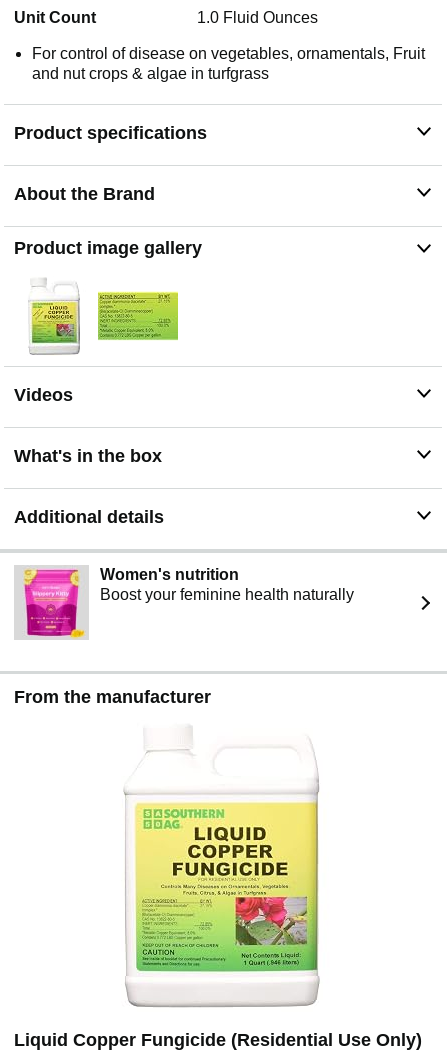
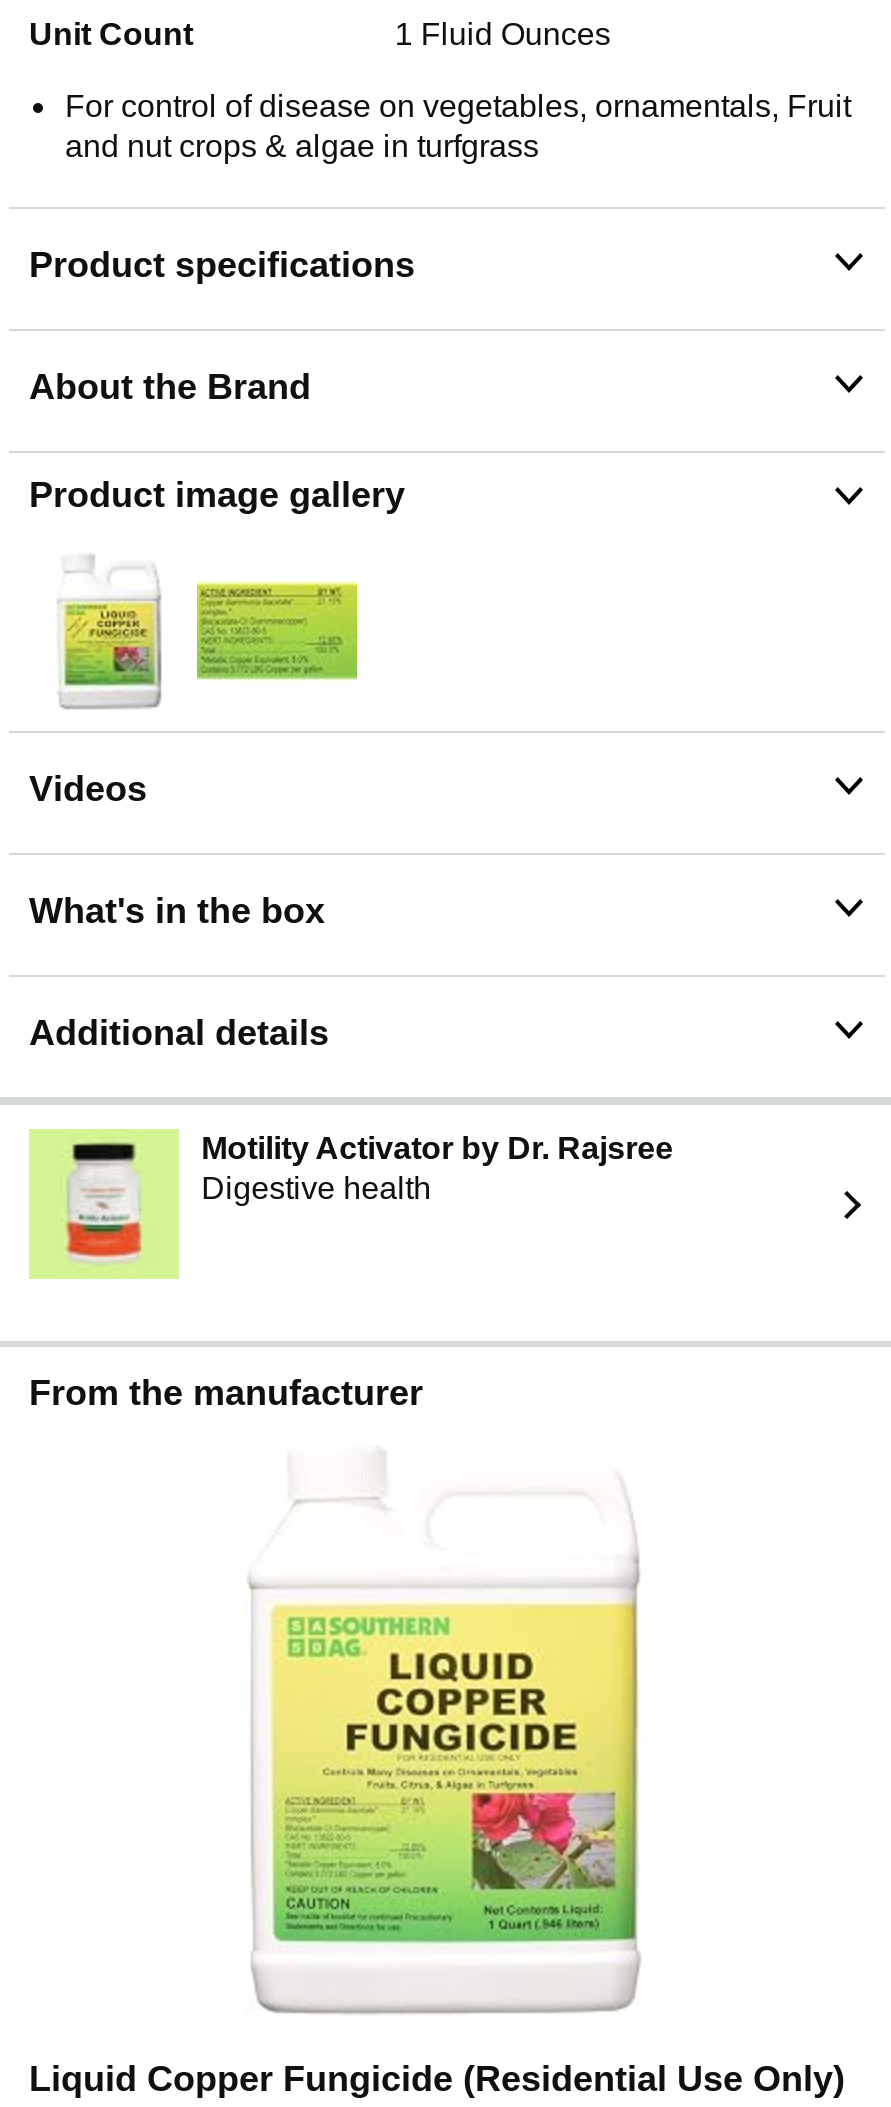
- 1.0 Fluid Ounces
+ 1 Fluid Ounces

- [image]
- Women's nutrition
- Boost your feminine health naturally
+ [image]
+ Motility Activator by Dr. Rajsree
+ Digestive health
